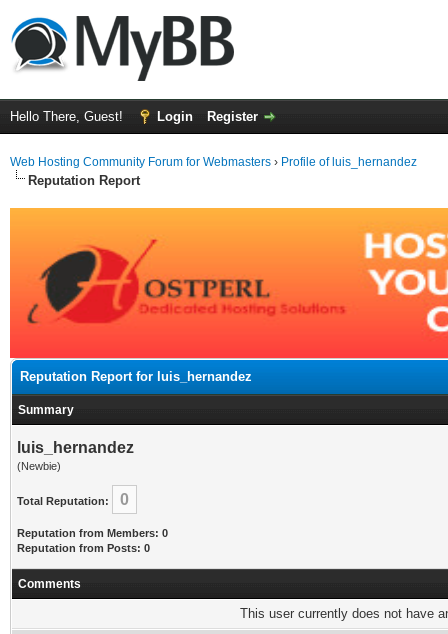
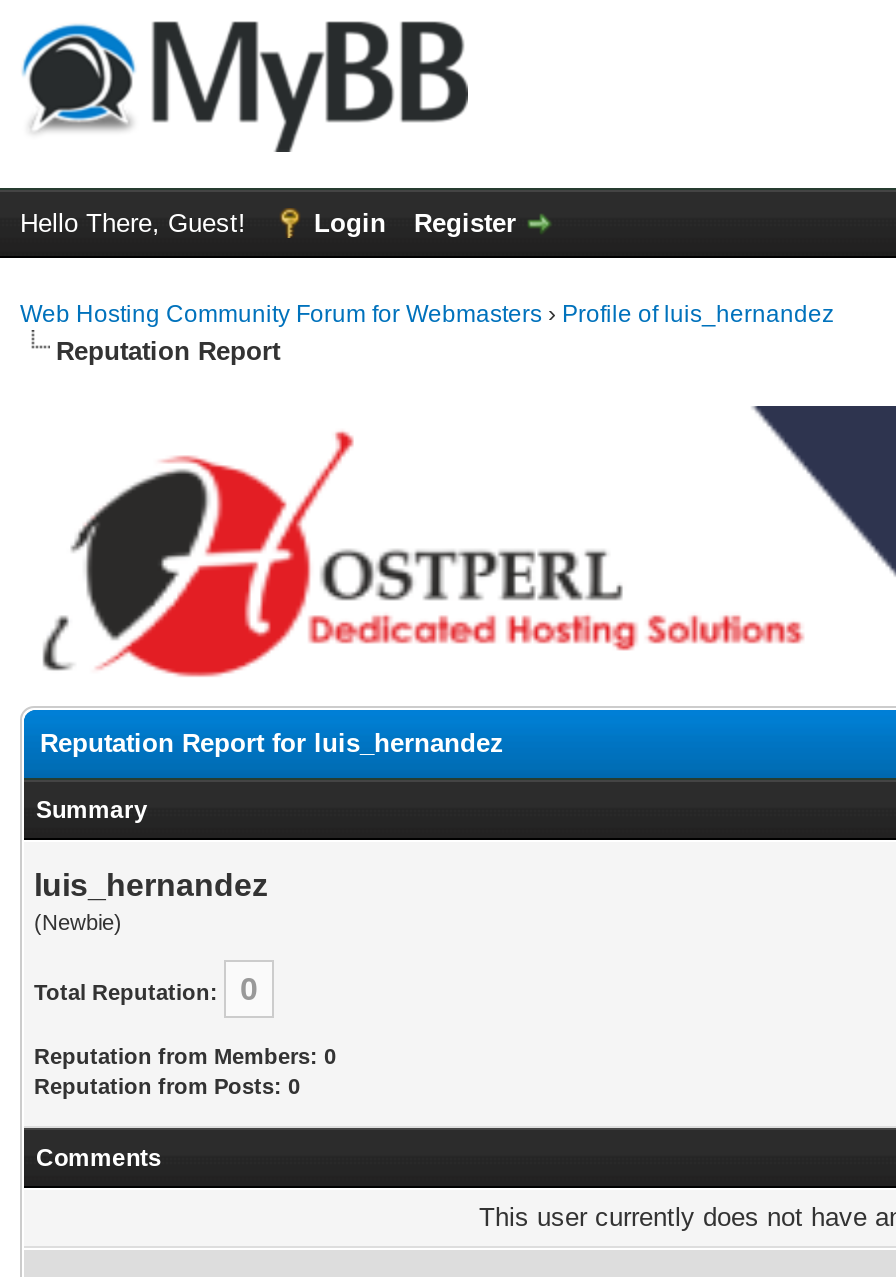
- [image]
+ [image]
